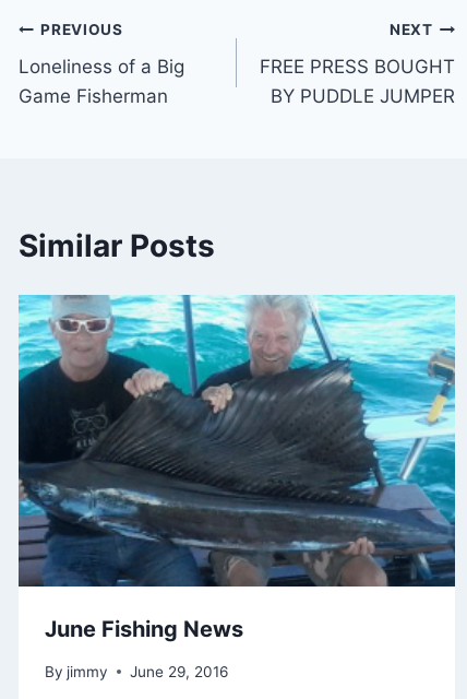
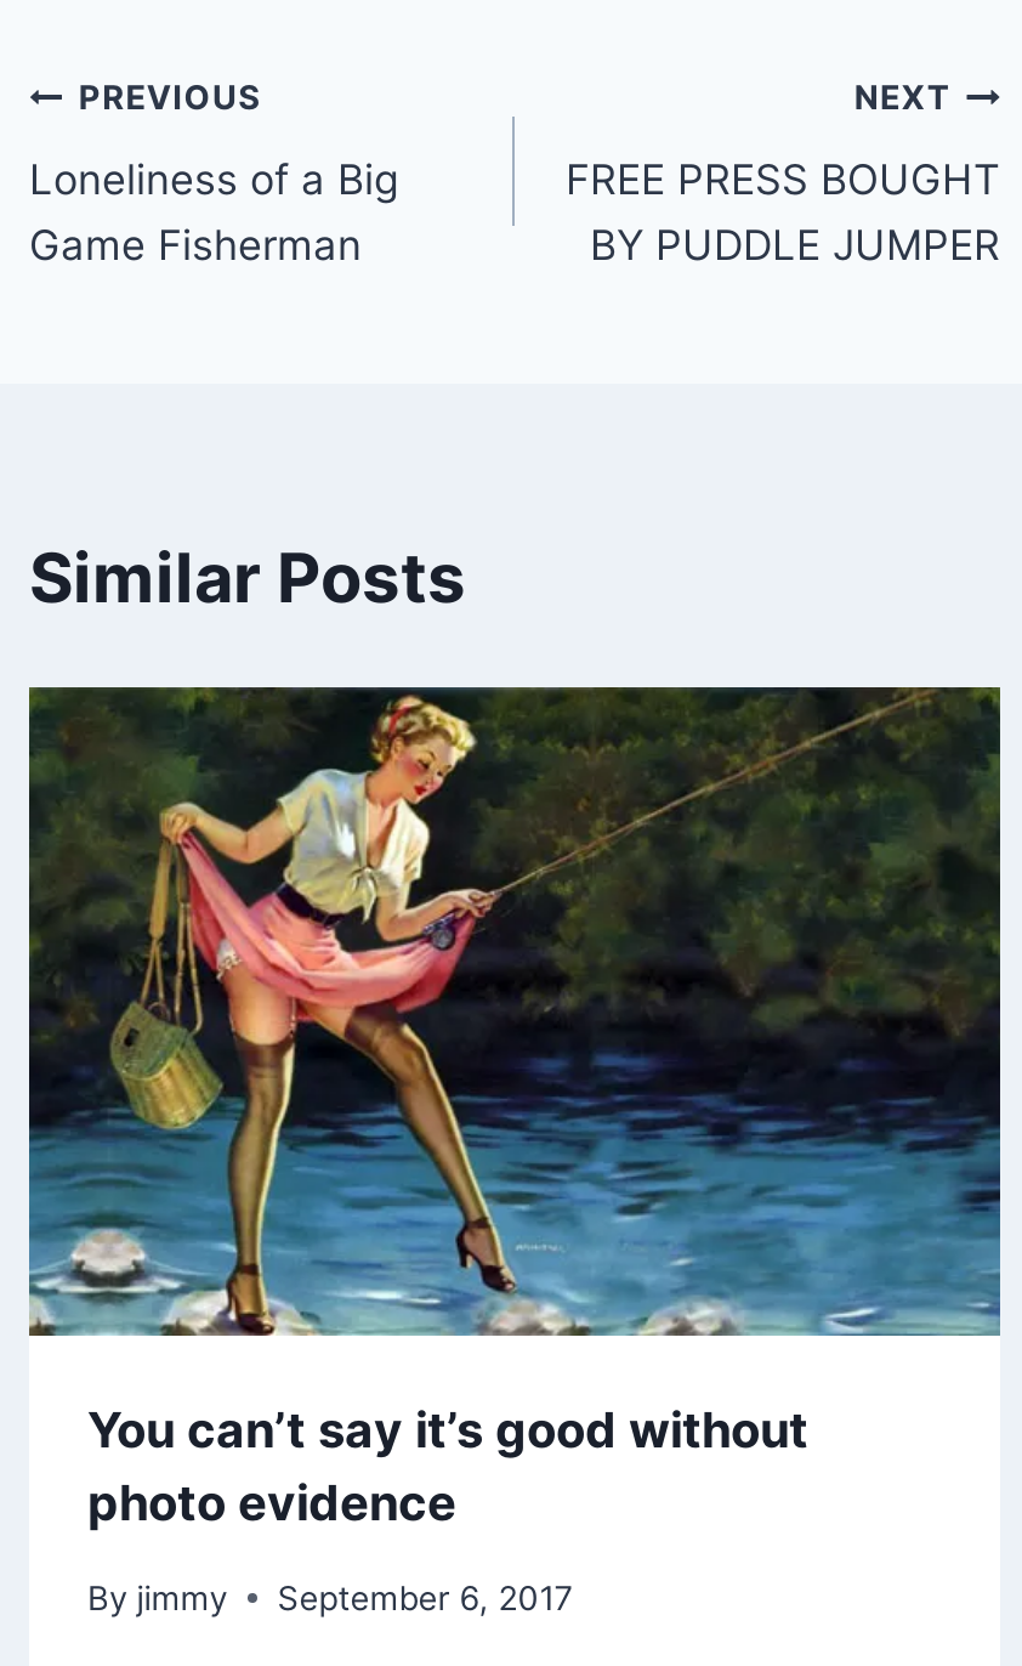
- [image]
- June Fishing News
+ [image]
+ You can’t say it’s good without
+ photo evidence

- By jimmy June 29, 2016
+ By jimmy September 6, 2017
